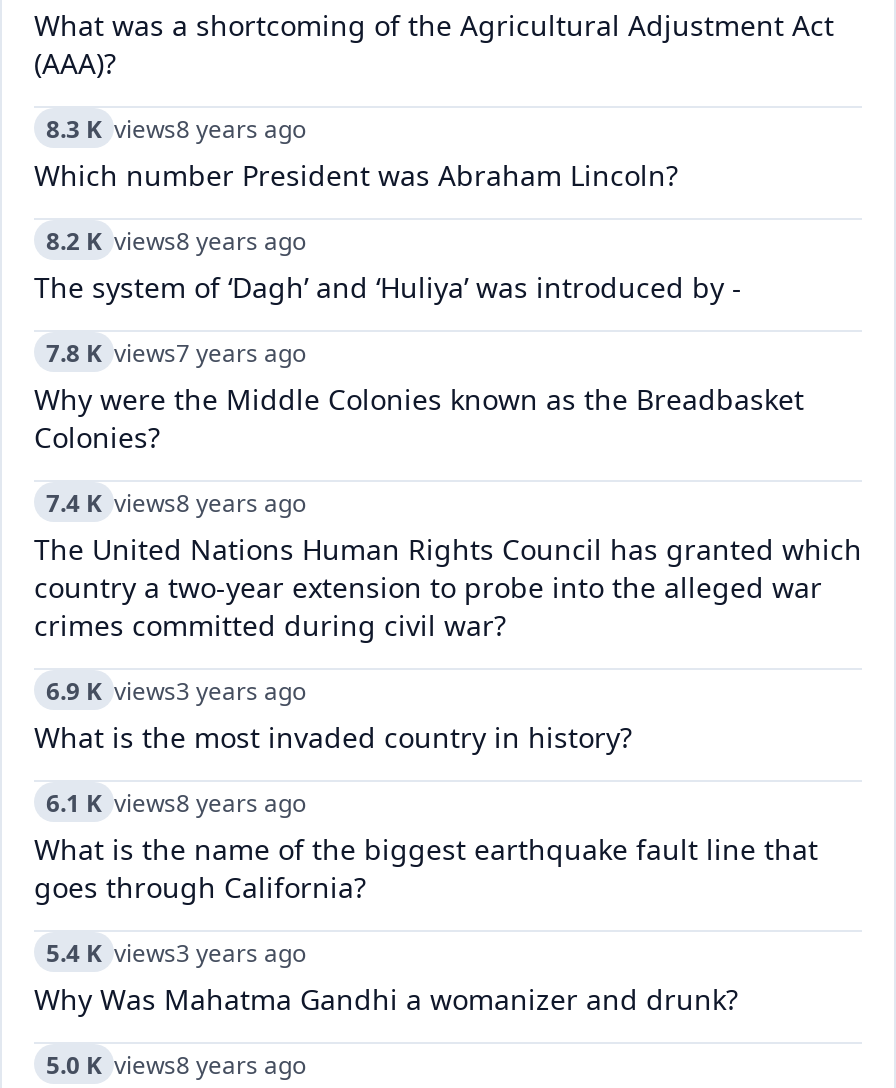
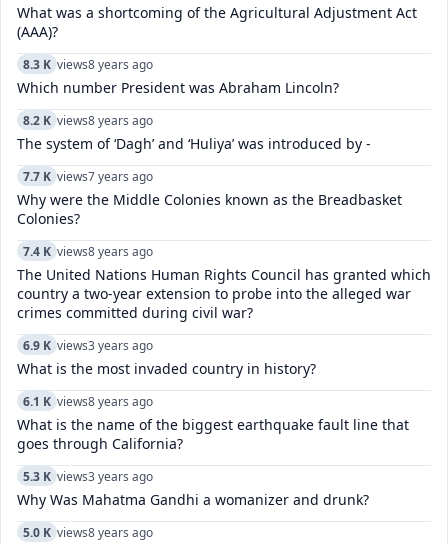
- 7.8 K views7 years ago
+ 7.7 K views7 years ago

- 5.4 K views3 years ago
+ 5.3 K views3 years ago
